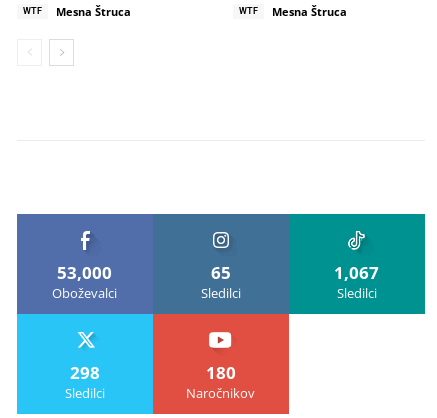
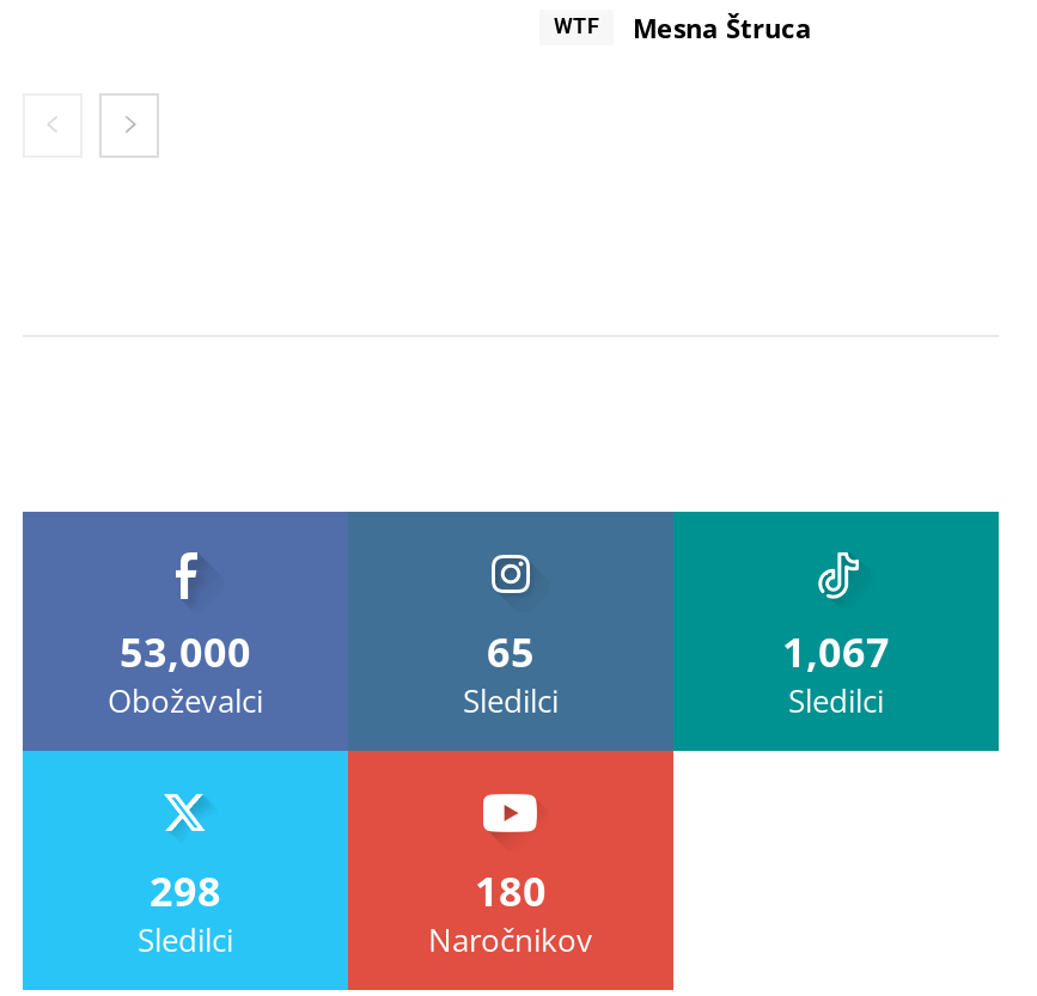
- WTF
- Mesna Štruca
